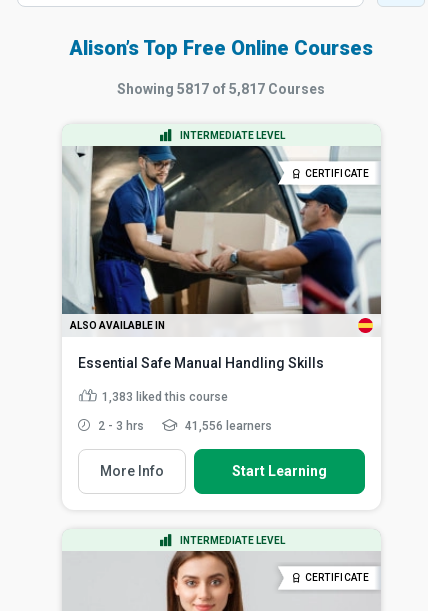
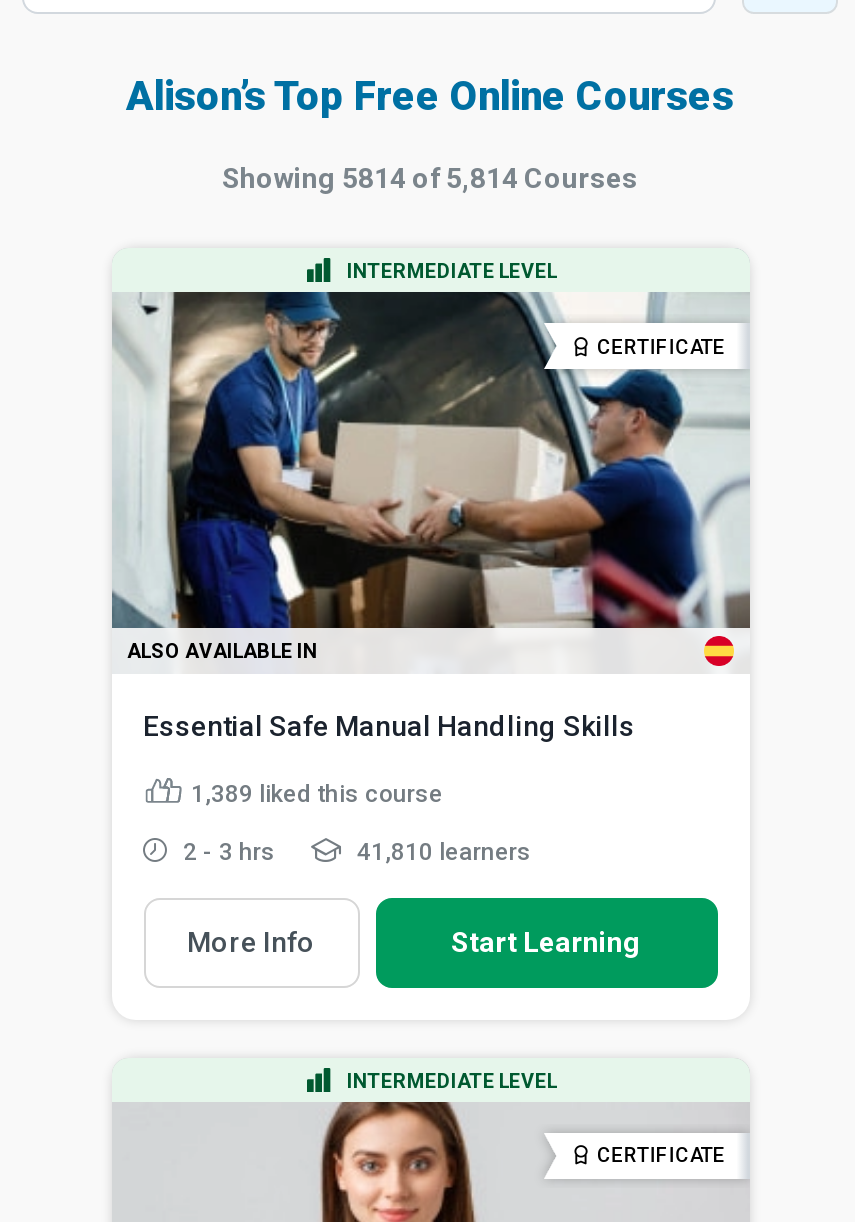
- Showing 5817 of 5,817 Courses
+ Showing 5814 of 5,814 Courses

- 1,383 liked this course
+ 1,389 liked this course

- 41,556 learners
+ 41,810 learners
